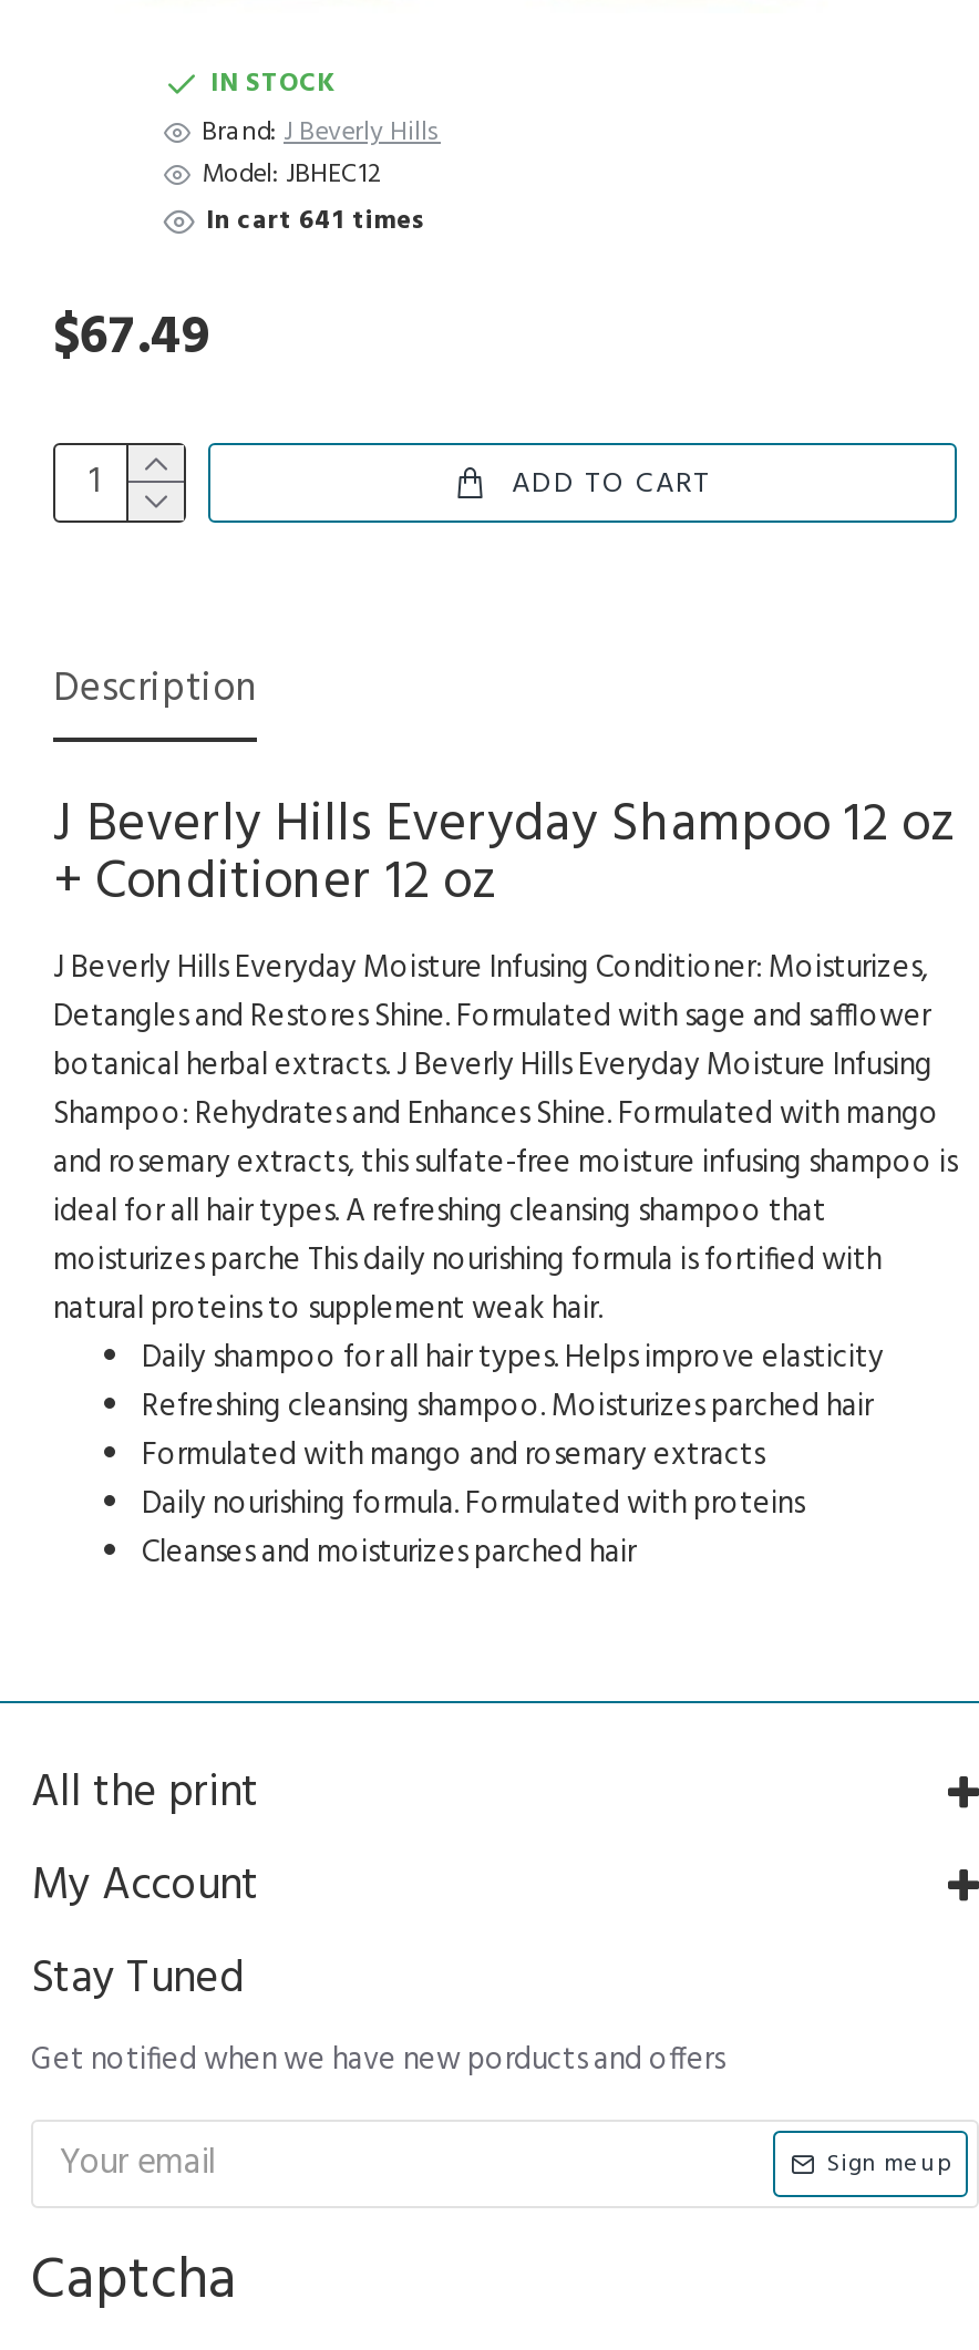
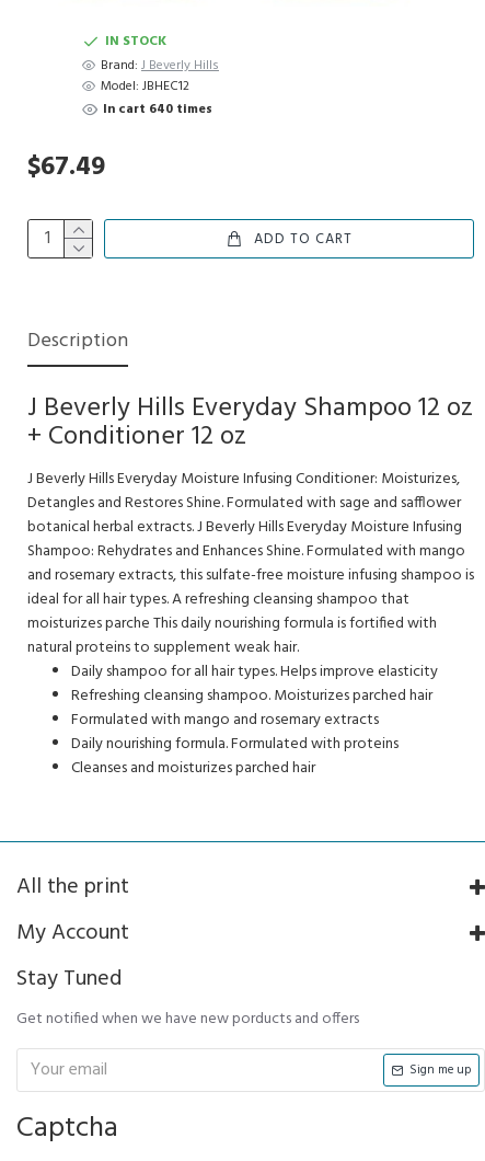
- In cart 641 times
+ In cart 640 times
